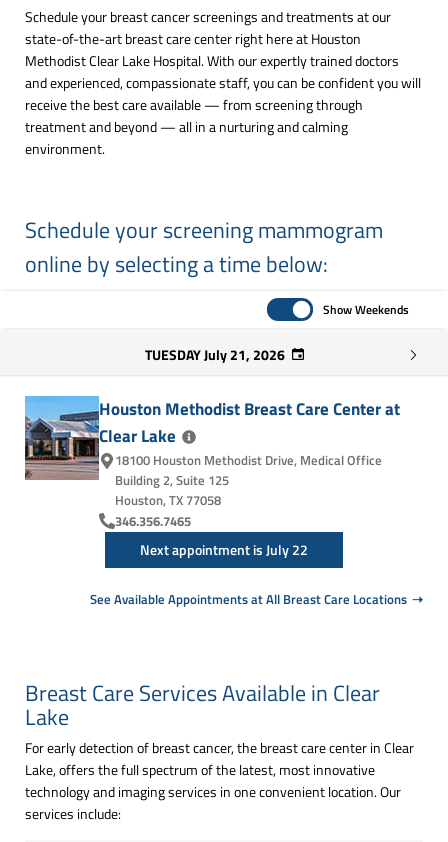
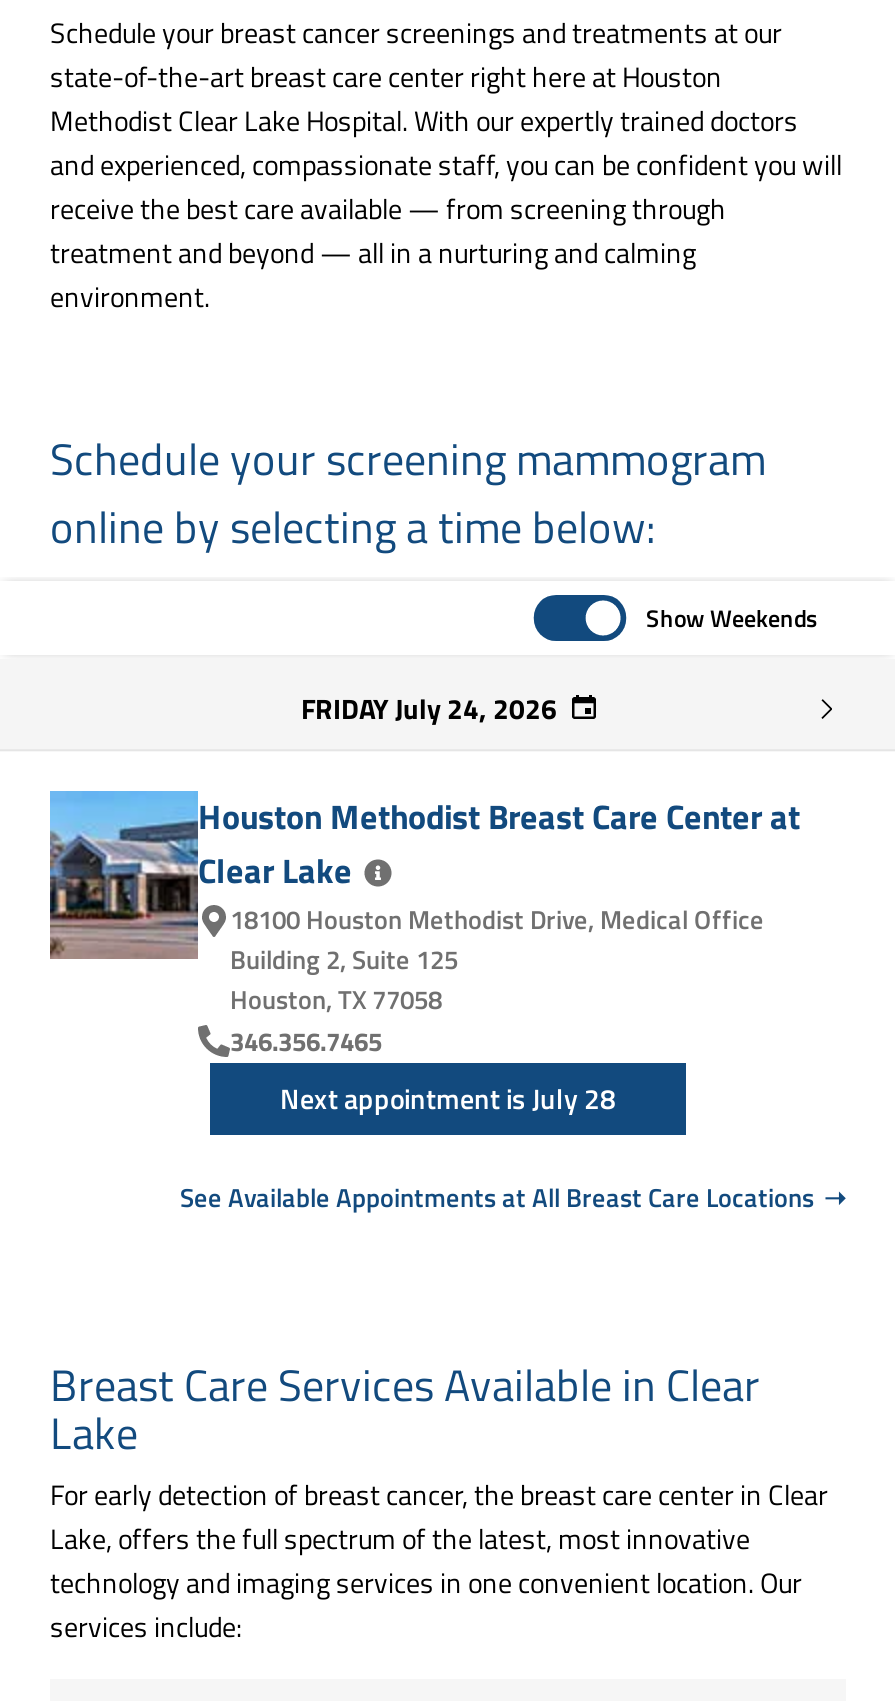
- TUESDAY July 21, 2026
+ FRIDAY July 24, 2026

- Next appointment is July 22
+ Next appointment is July 28
